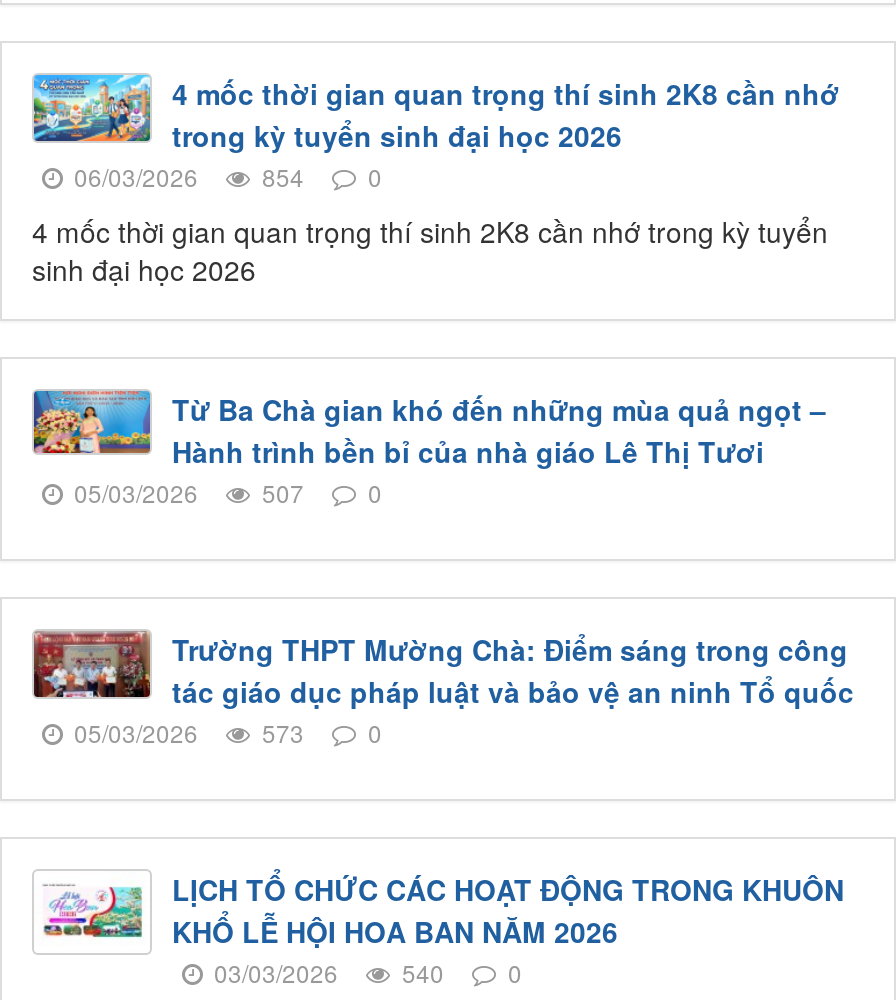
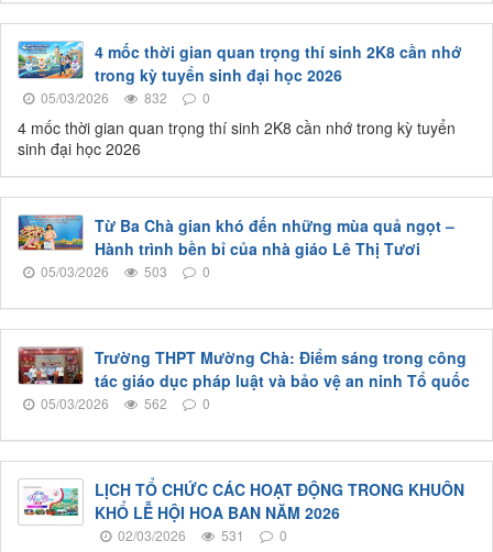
- 06/03/2026
+ 05/03/2026

- 854
+ 832

- 05/03/2026 507 0
+ 05/03/2026 503 0

- 05/03/2026 573 0
+ 05/03/2026 562 0

- 03/03/2026
+ 02/03/2026

- 540
+ 531
